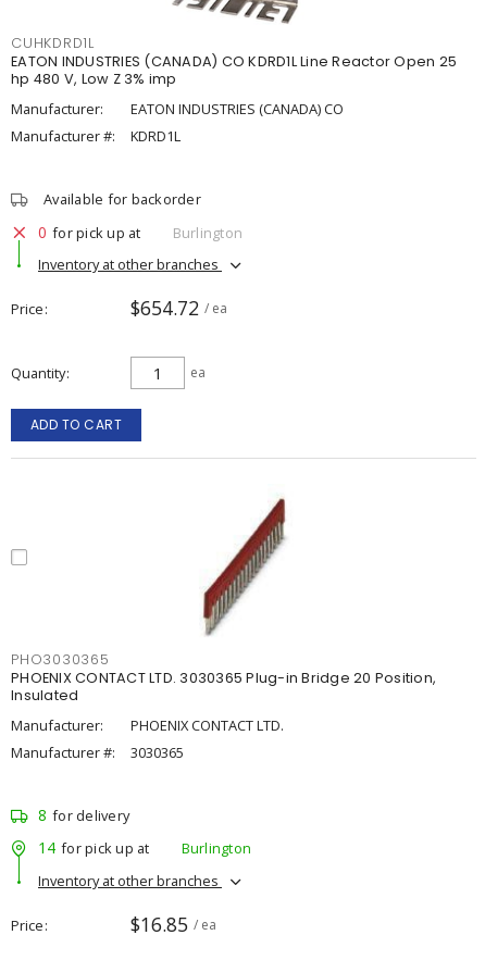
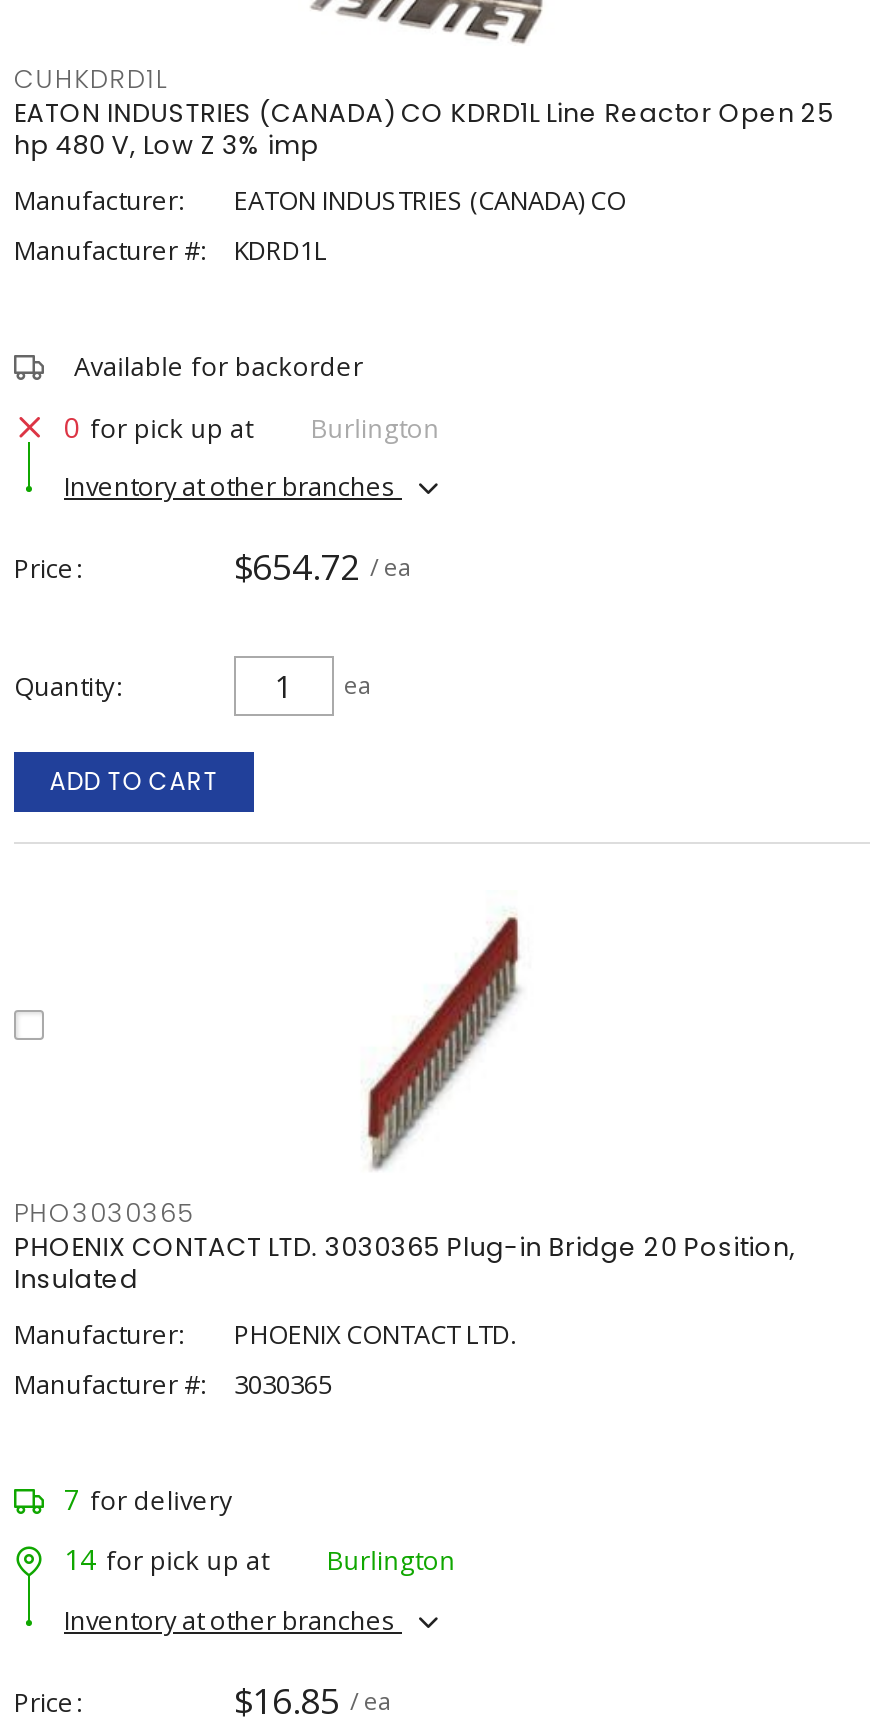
- 8 for delivery
+ 7 for delivery
